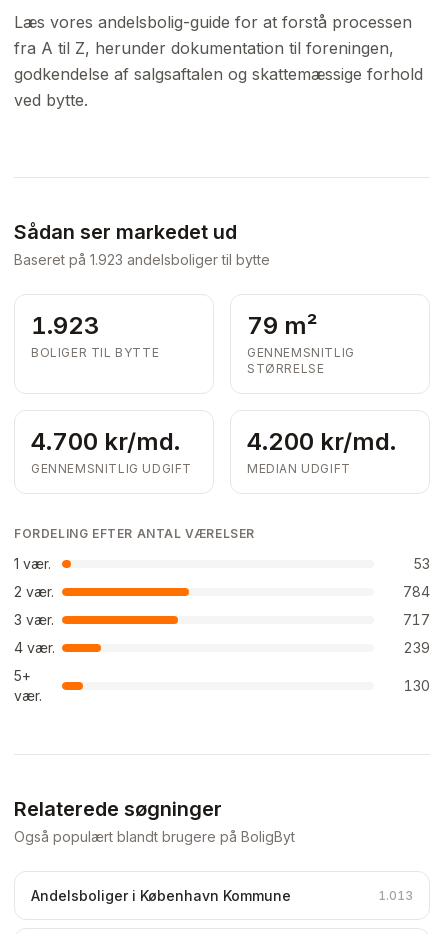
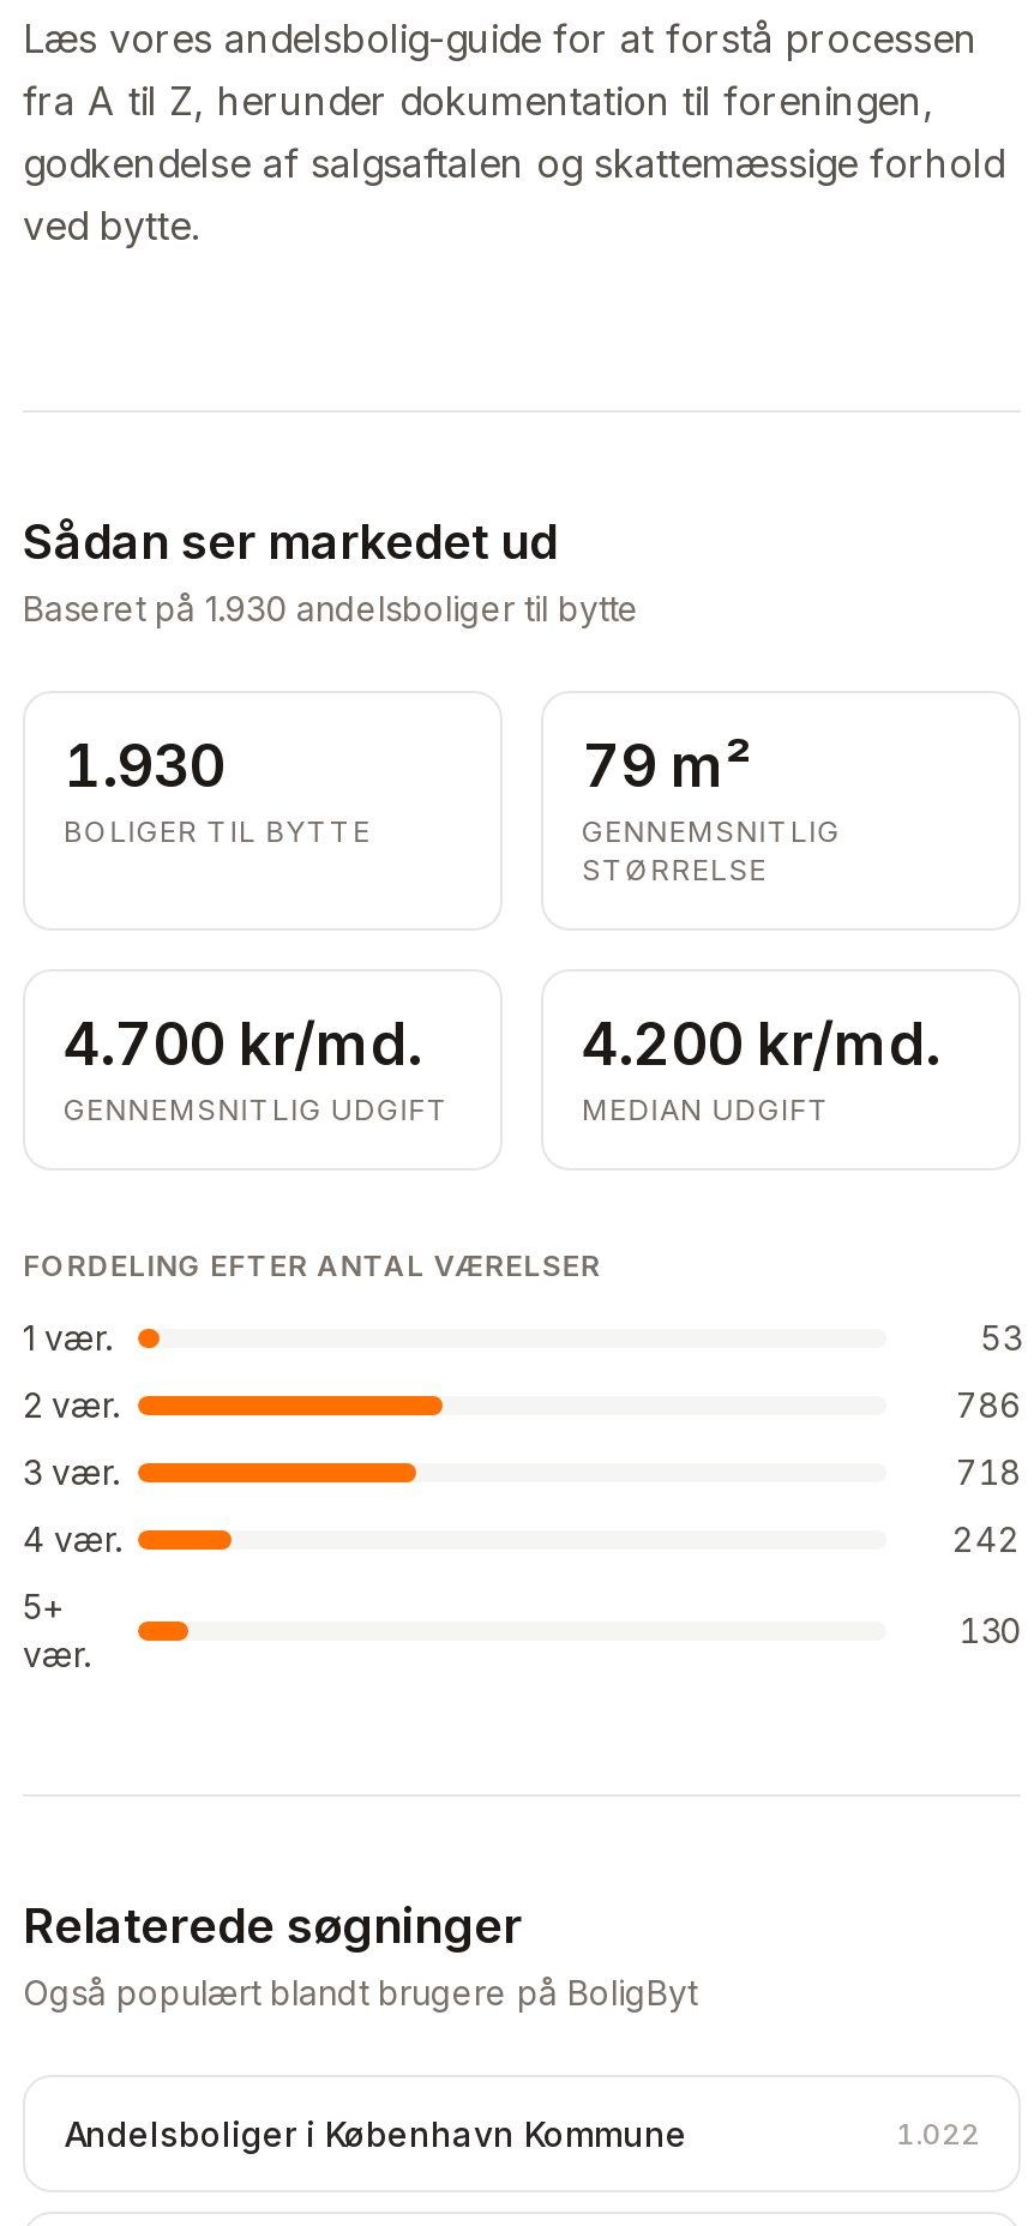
- Baseret på 1.923 andelsboliger til bytte
+ Baseret på 1.930 andelsboliger til bytte

- 1.923
+ 1.930

- 784
+ 786

- 717
+ 718

- 239
+ 242

- 1.013
+ 1.022
